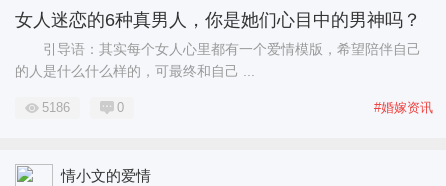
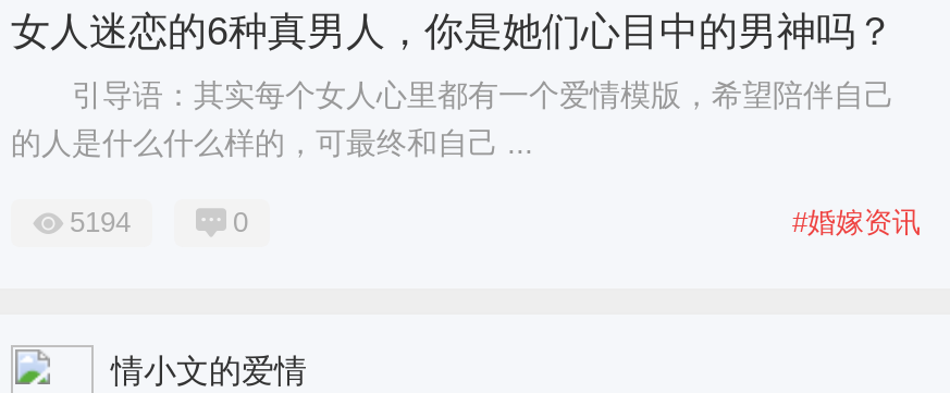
- 5186
+ 5194
